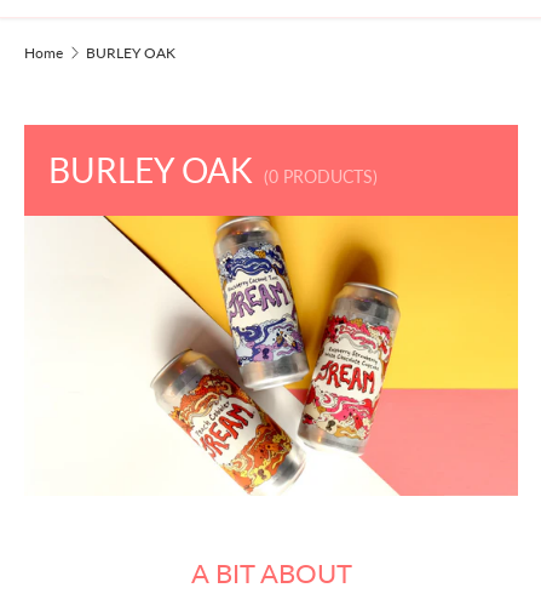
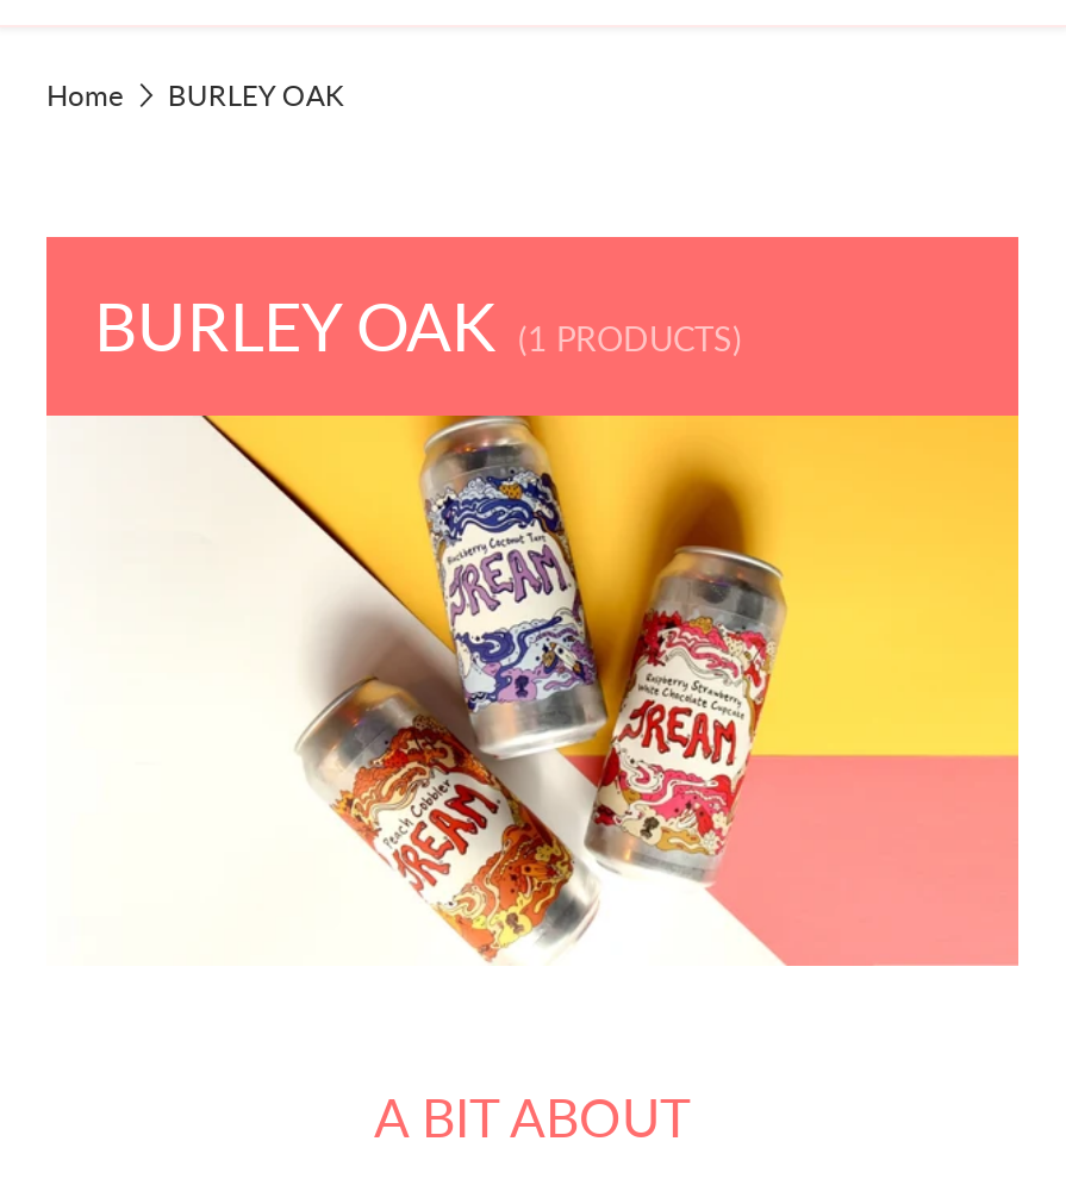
- BURLEY OAK (0 PRODUCTS)
+ BURLEY OAK (1 PRODUCTS)
